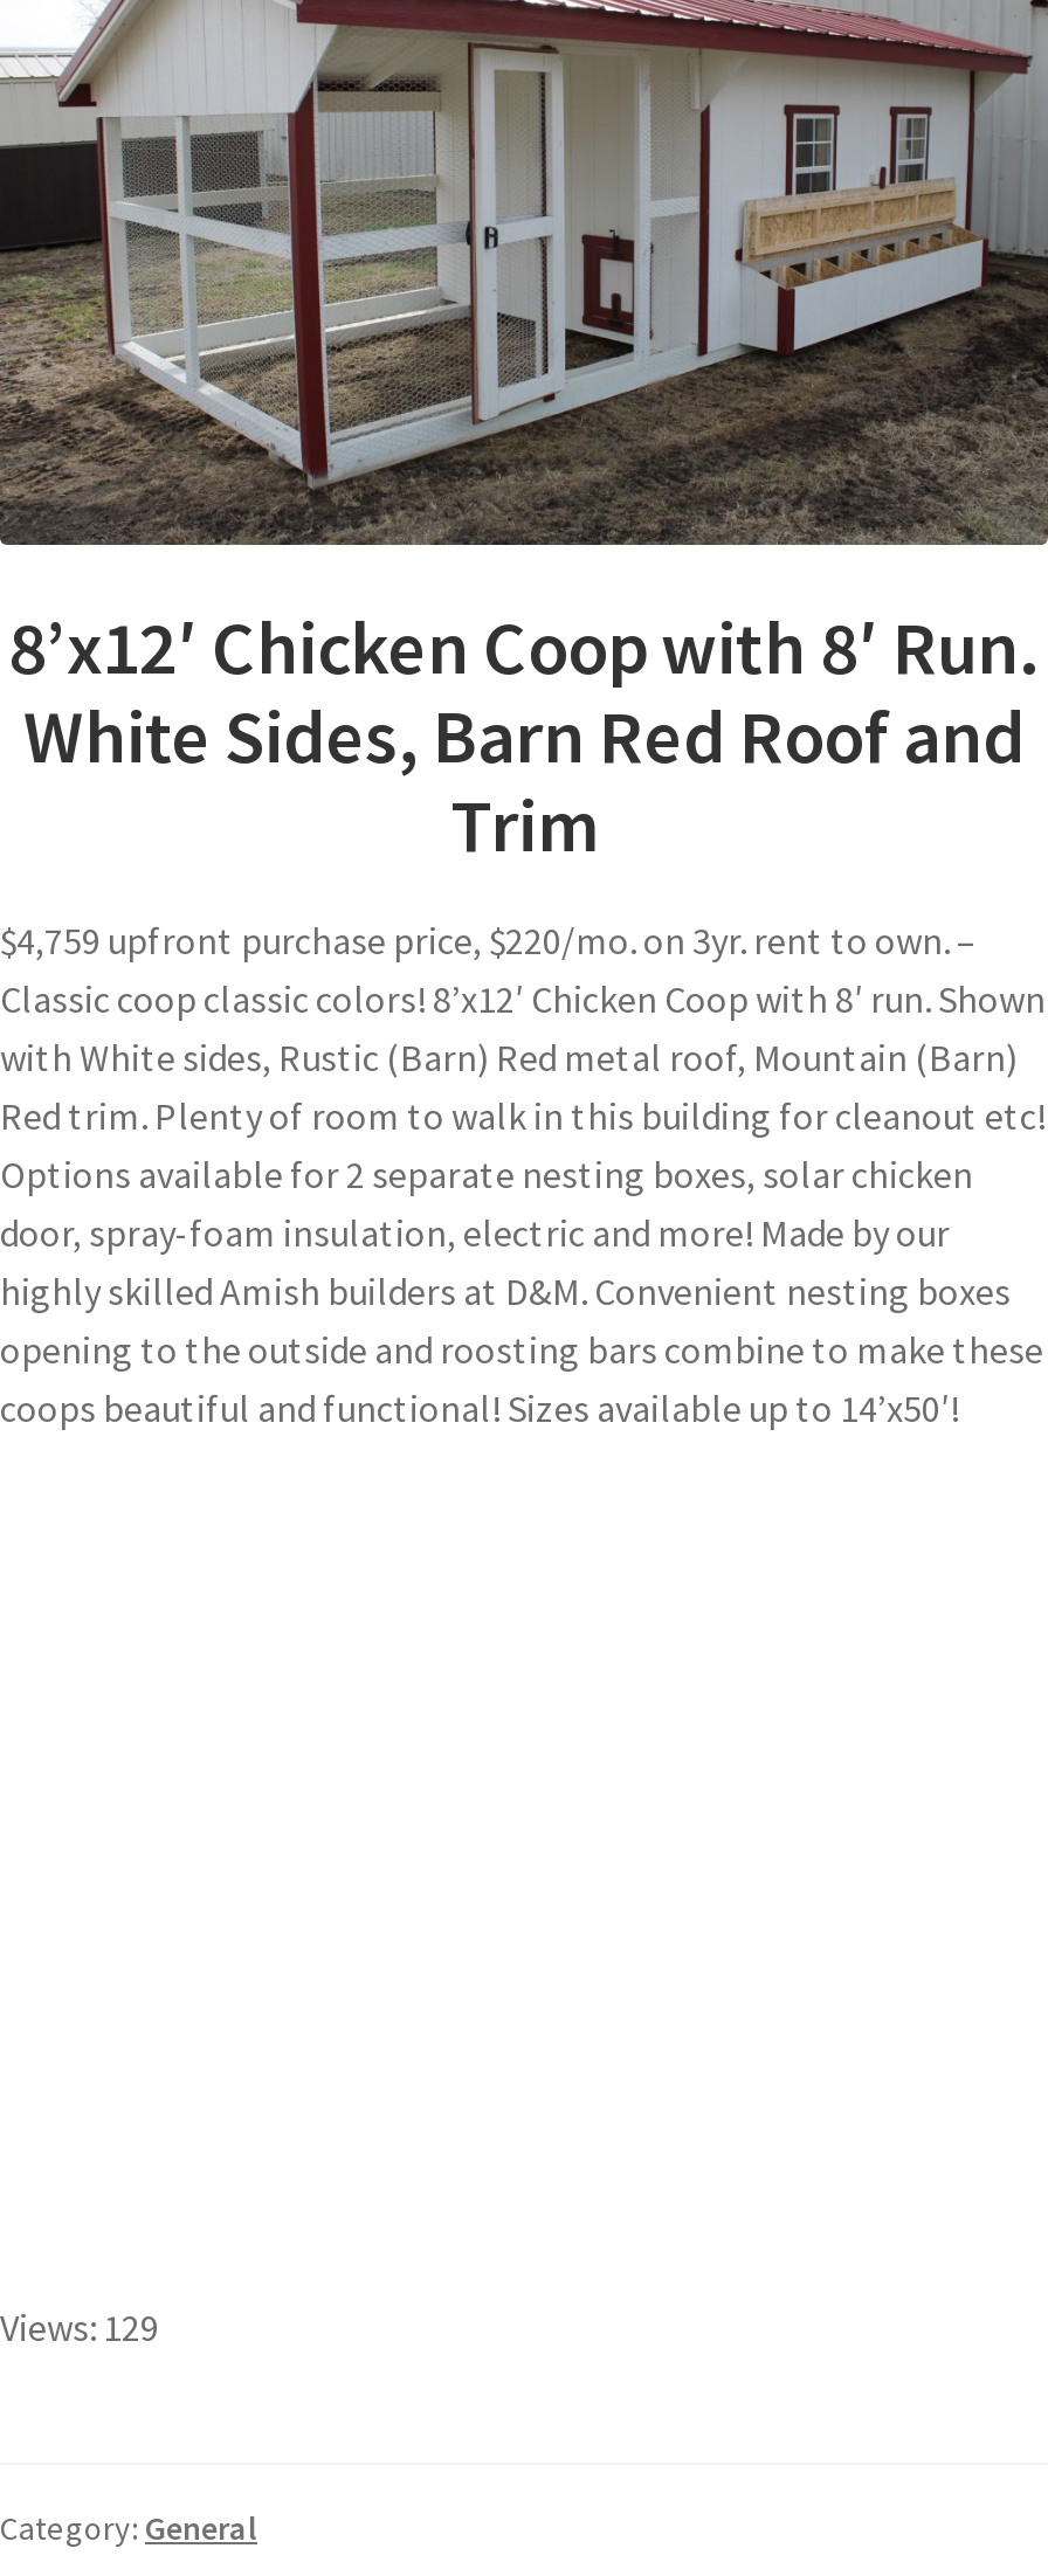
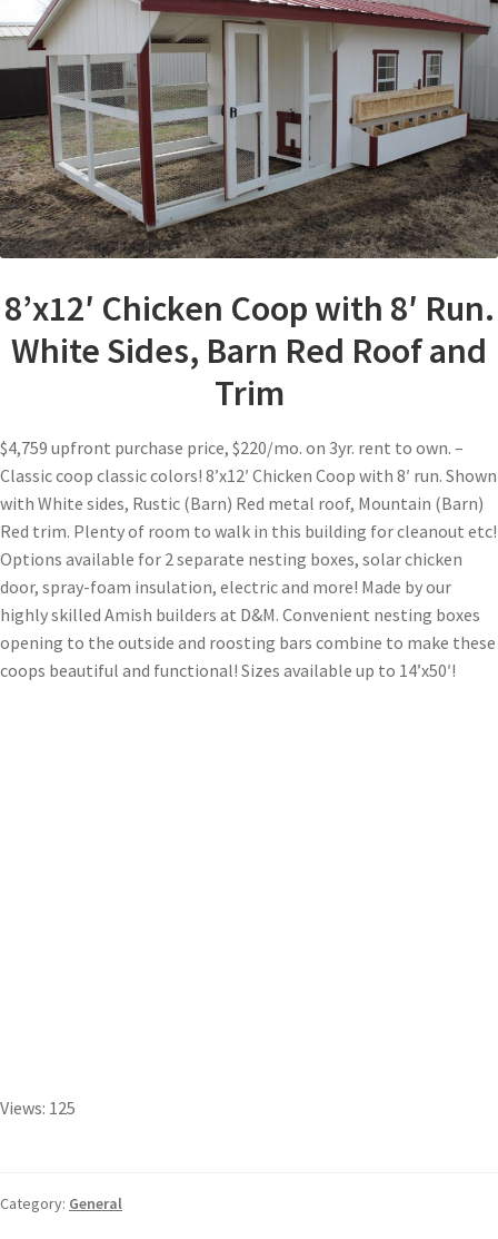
- Views: 129
+ Views: 125
